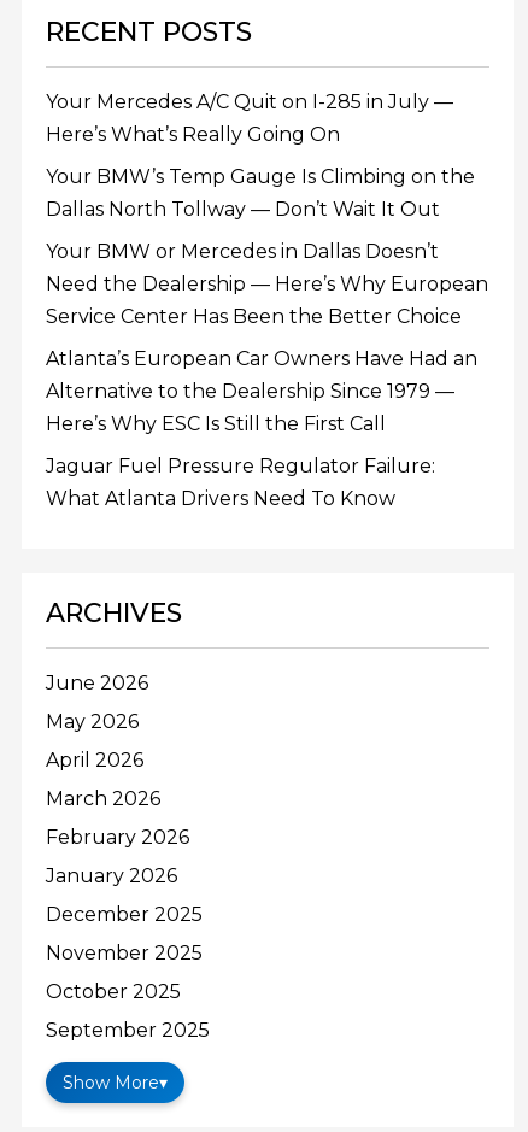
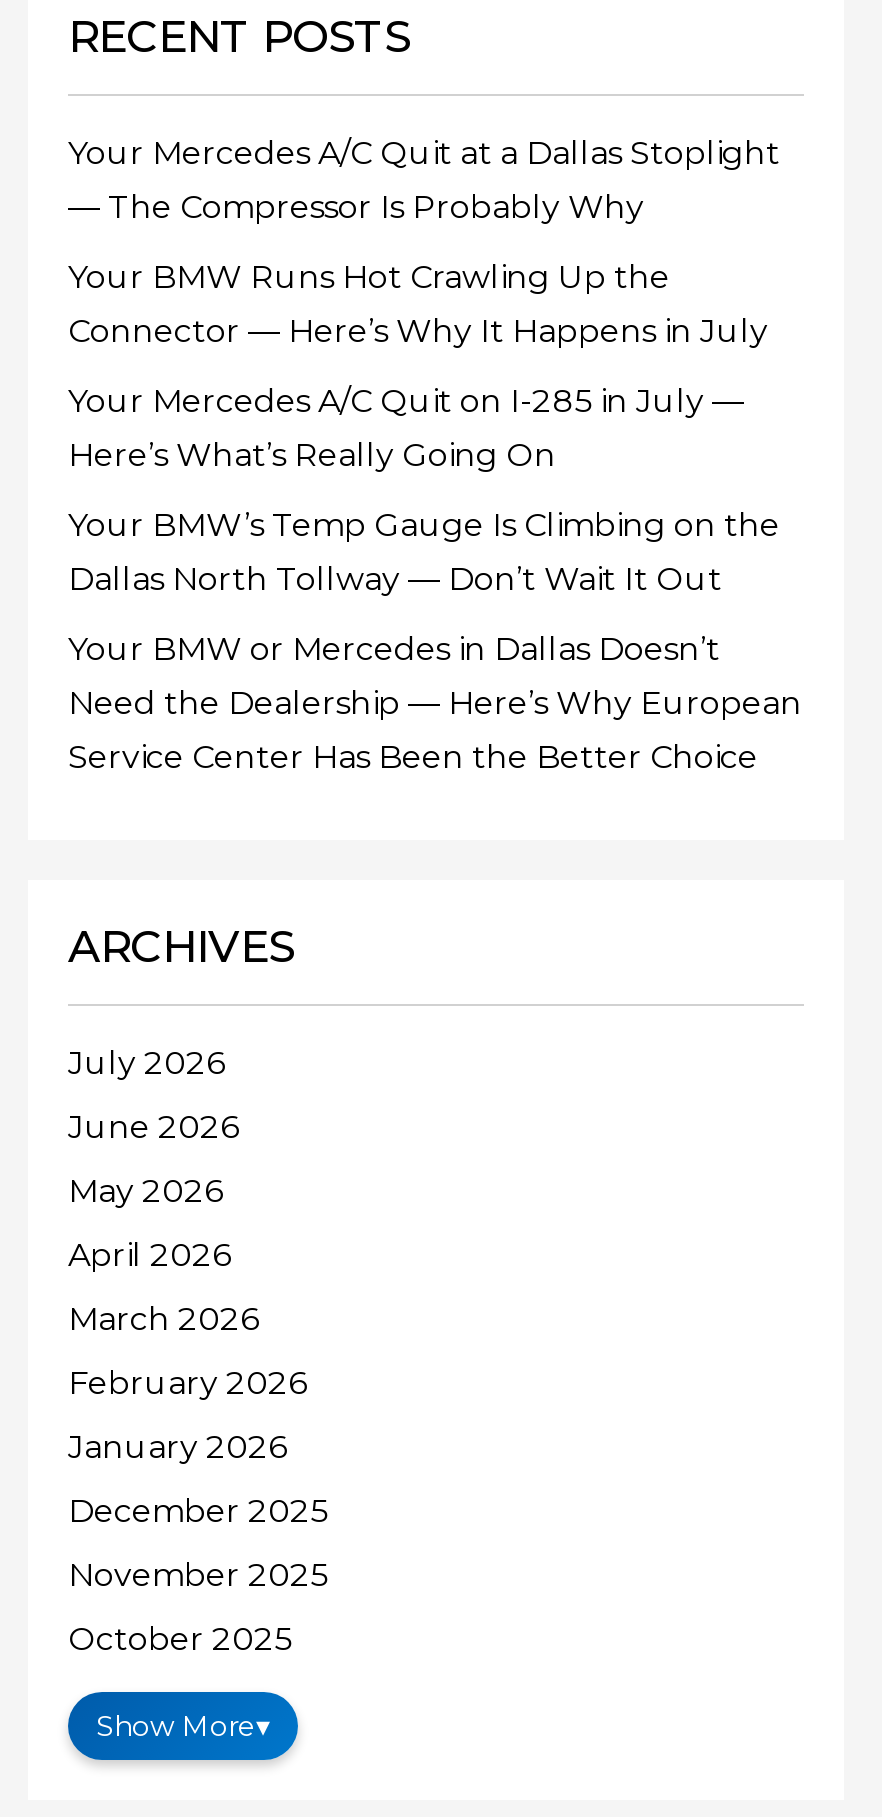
+ Your Mercedes A/C Quit at a Dallas Stoplight
+ — The Compressor Is Probably Why
+ Your BMW Runs Hot Crawling Up the
+ Connector — Here’s Why It Happens in July

moved down: Your Mercedes A/C Quit on I-285 in July — | Here’s What’s Really Going On | Your BMW’s Temp Gauge Is Climbing on the | Dallas North Tollway — Don’t Wait It Out | Your BMW or Mercedes in Dallas Doesn’t | Need the Dealership — Here’s Why European | Service Center Has Been the Better Choice

- Atlanta’s European Car Owners Have Had an
- Alternative to the Dealership Since 1979 —
- Here’s Why ESC Is Still the First Call
- Jaguar Fuel Pressure Regulator Failure:
- What Atlanta Drivers Need To Know

+ July 2026

- September 2025
